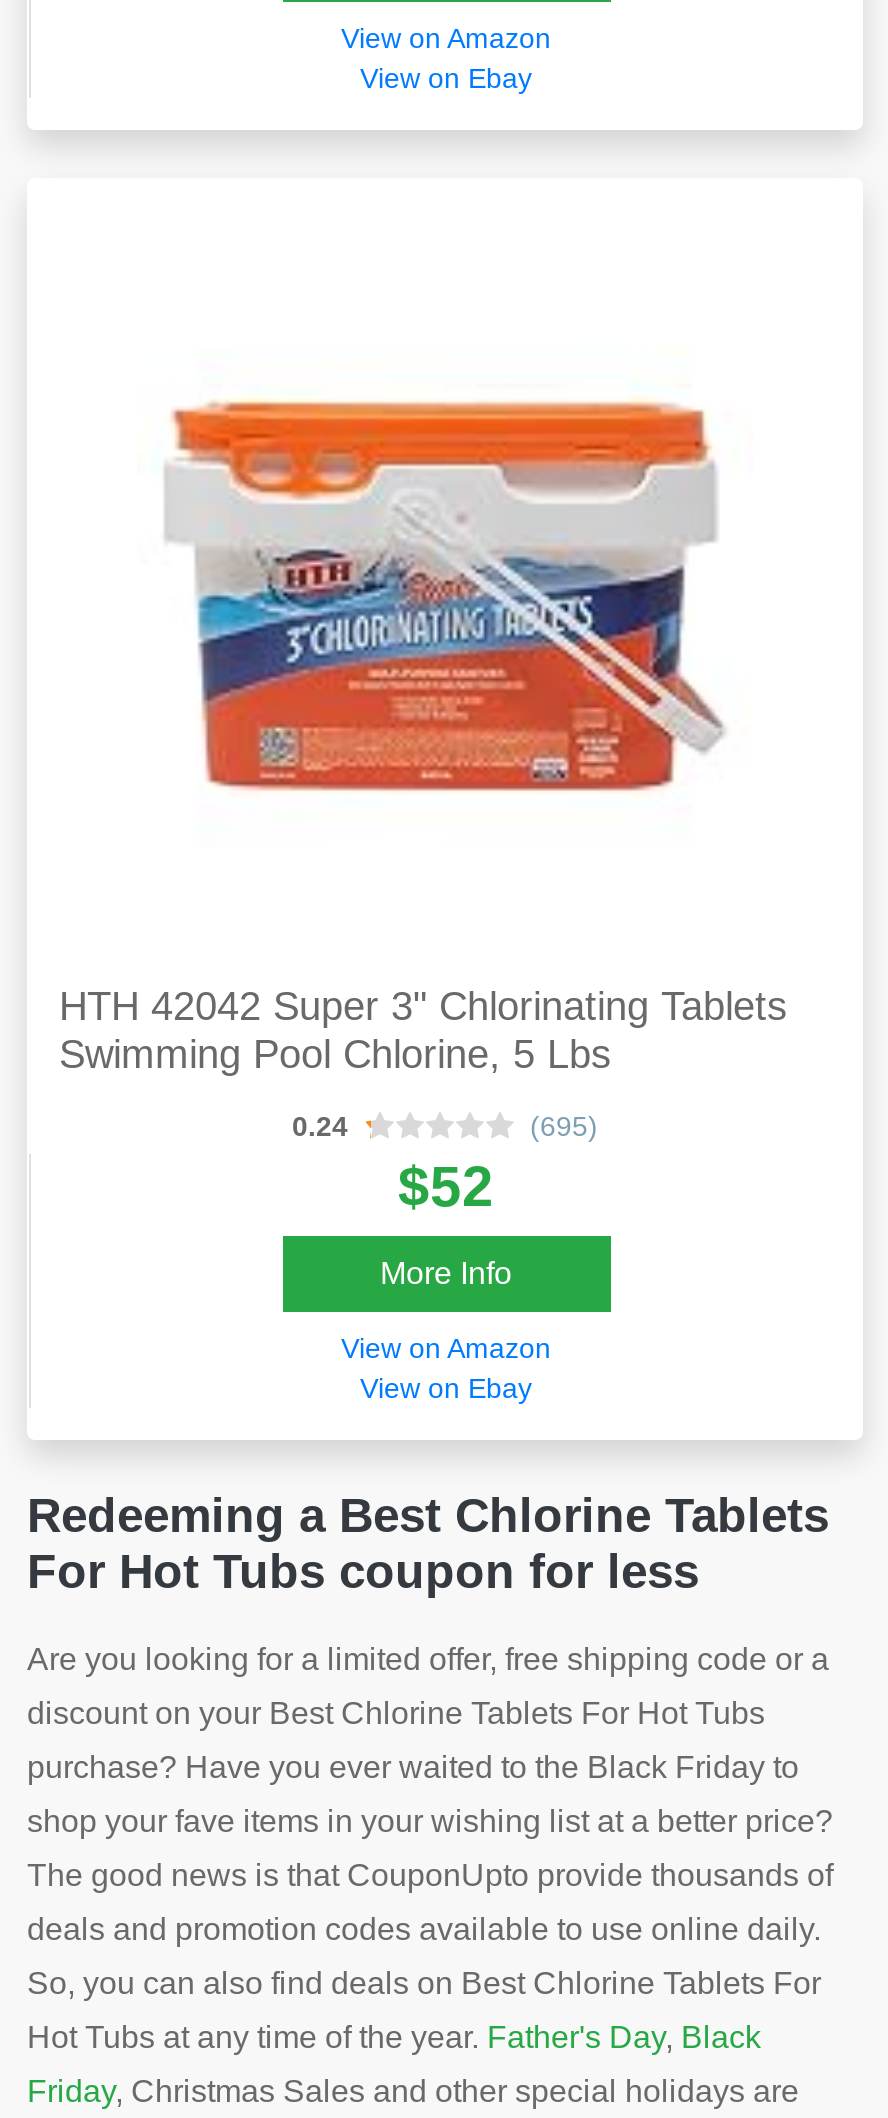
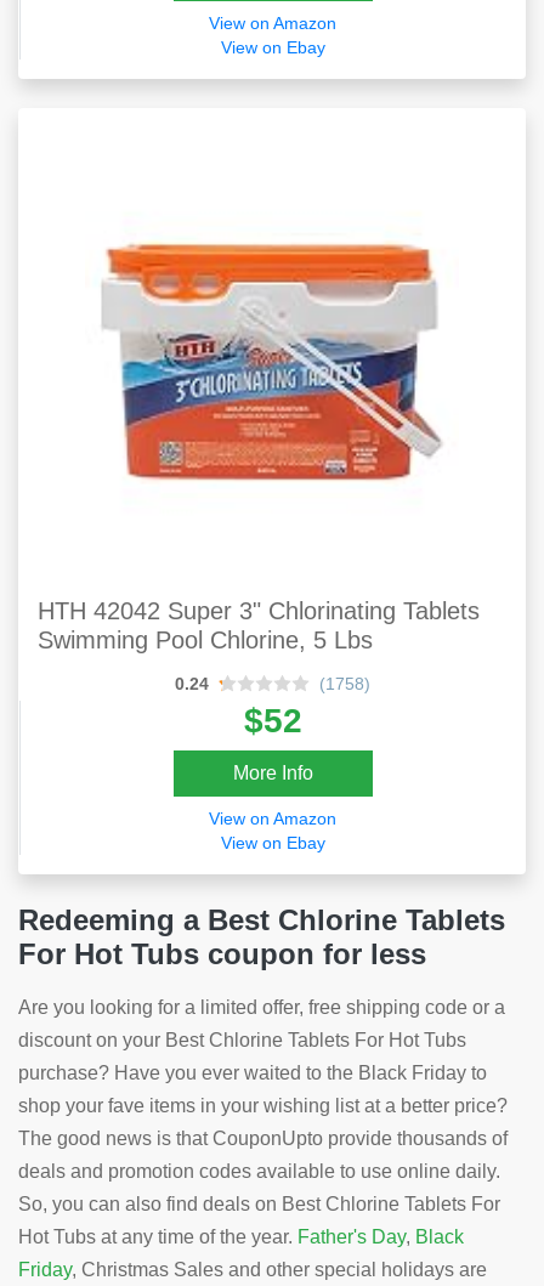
- (695)
+ (1758)
